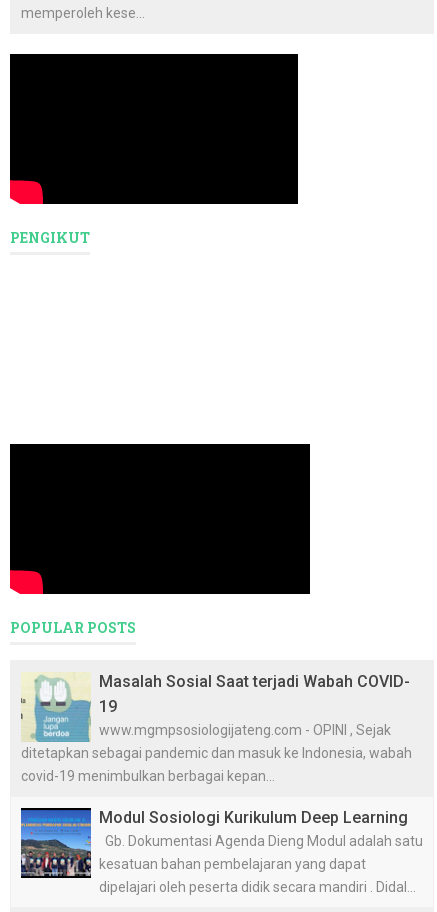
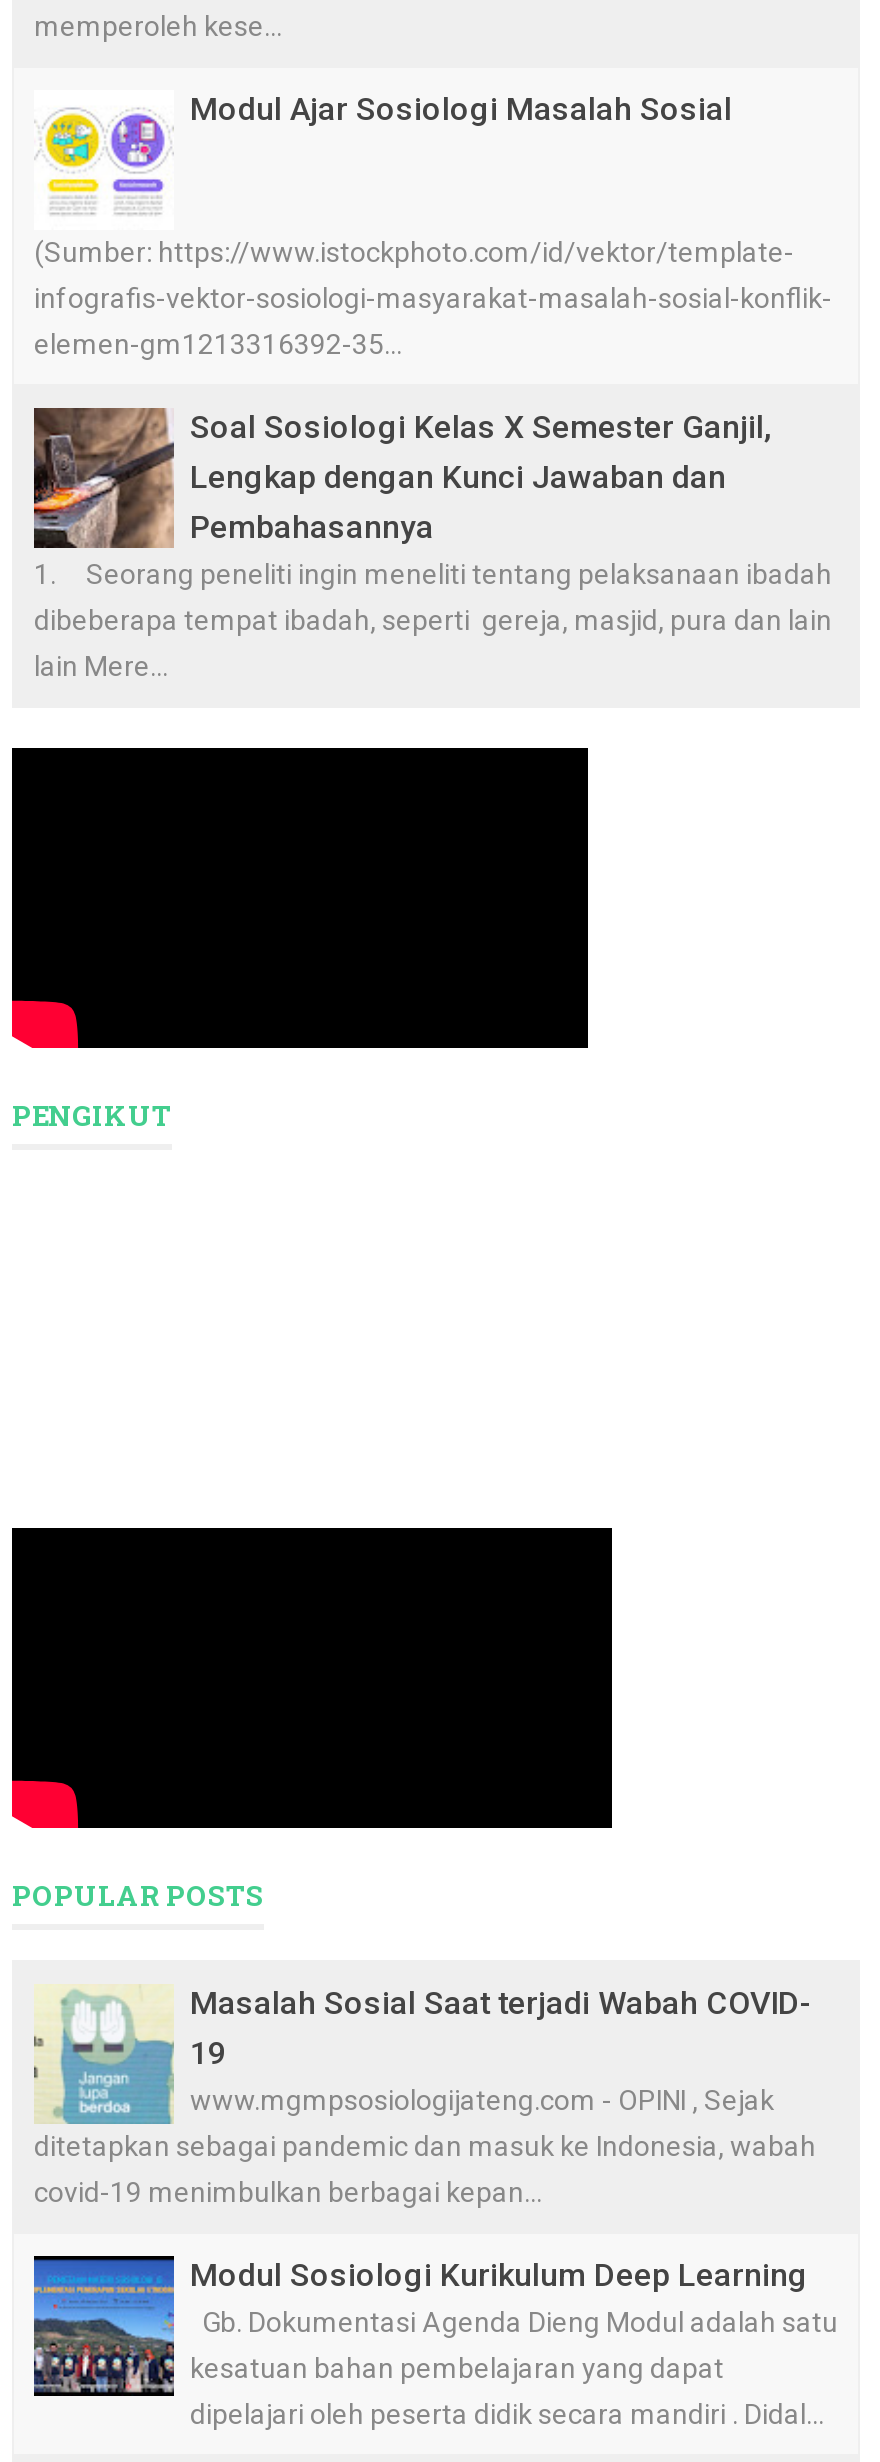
+ [image]
+ (Sumber: https://www.istockphoto.com/id/vektor/template-
+ infografis-vektor-sosiologi-masyarakat-masalah-sosial-konflik-
+ elemen-gm1213316392-35...
+ Soal Sosiologi Kelas X Semester Ganjil,
+ Lengkap dengan Kunci Jawaban dan
+ Pembahasannya
+ 1. Seorang peneliti ingin meneliti tentang pelaksanaan ibadah
+ dibeberapa tempat ibadah, seperti gereja, masjid, pura dan lain
+ lain Mere...

+ [image]
+ Modul Ajar Sosiologi Masalah Sosial
